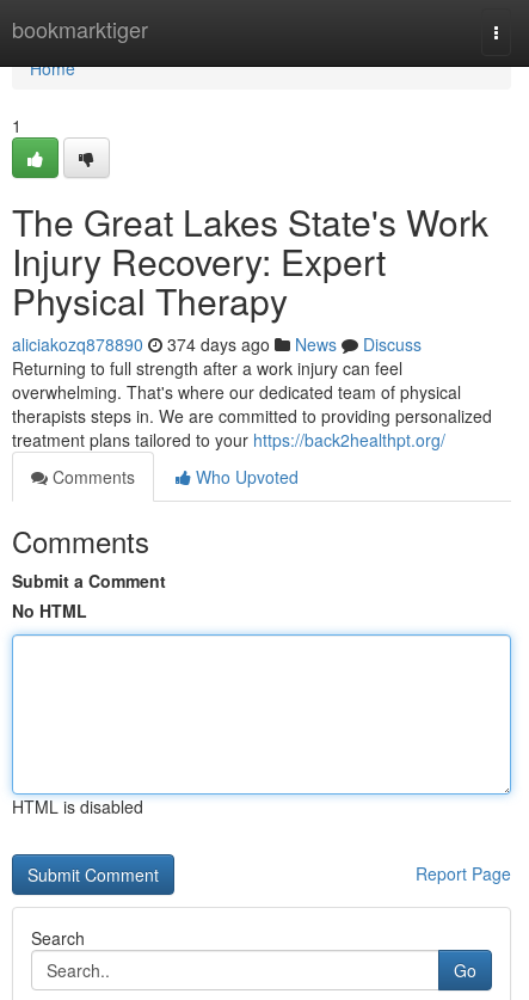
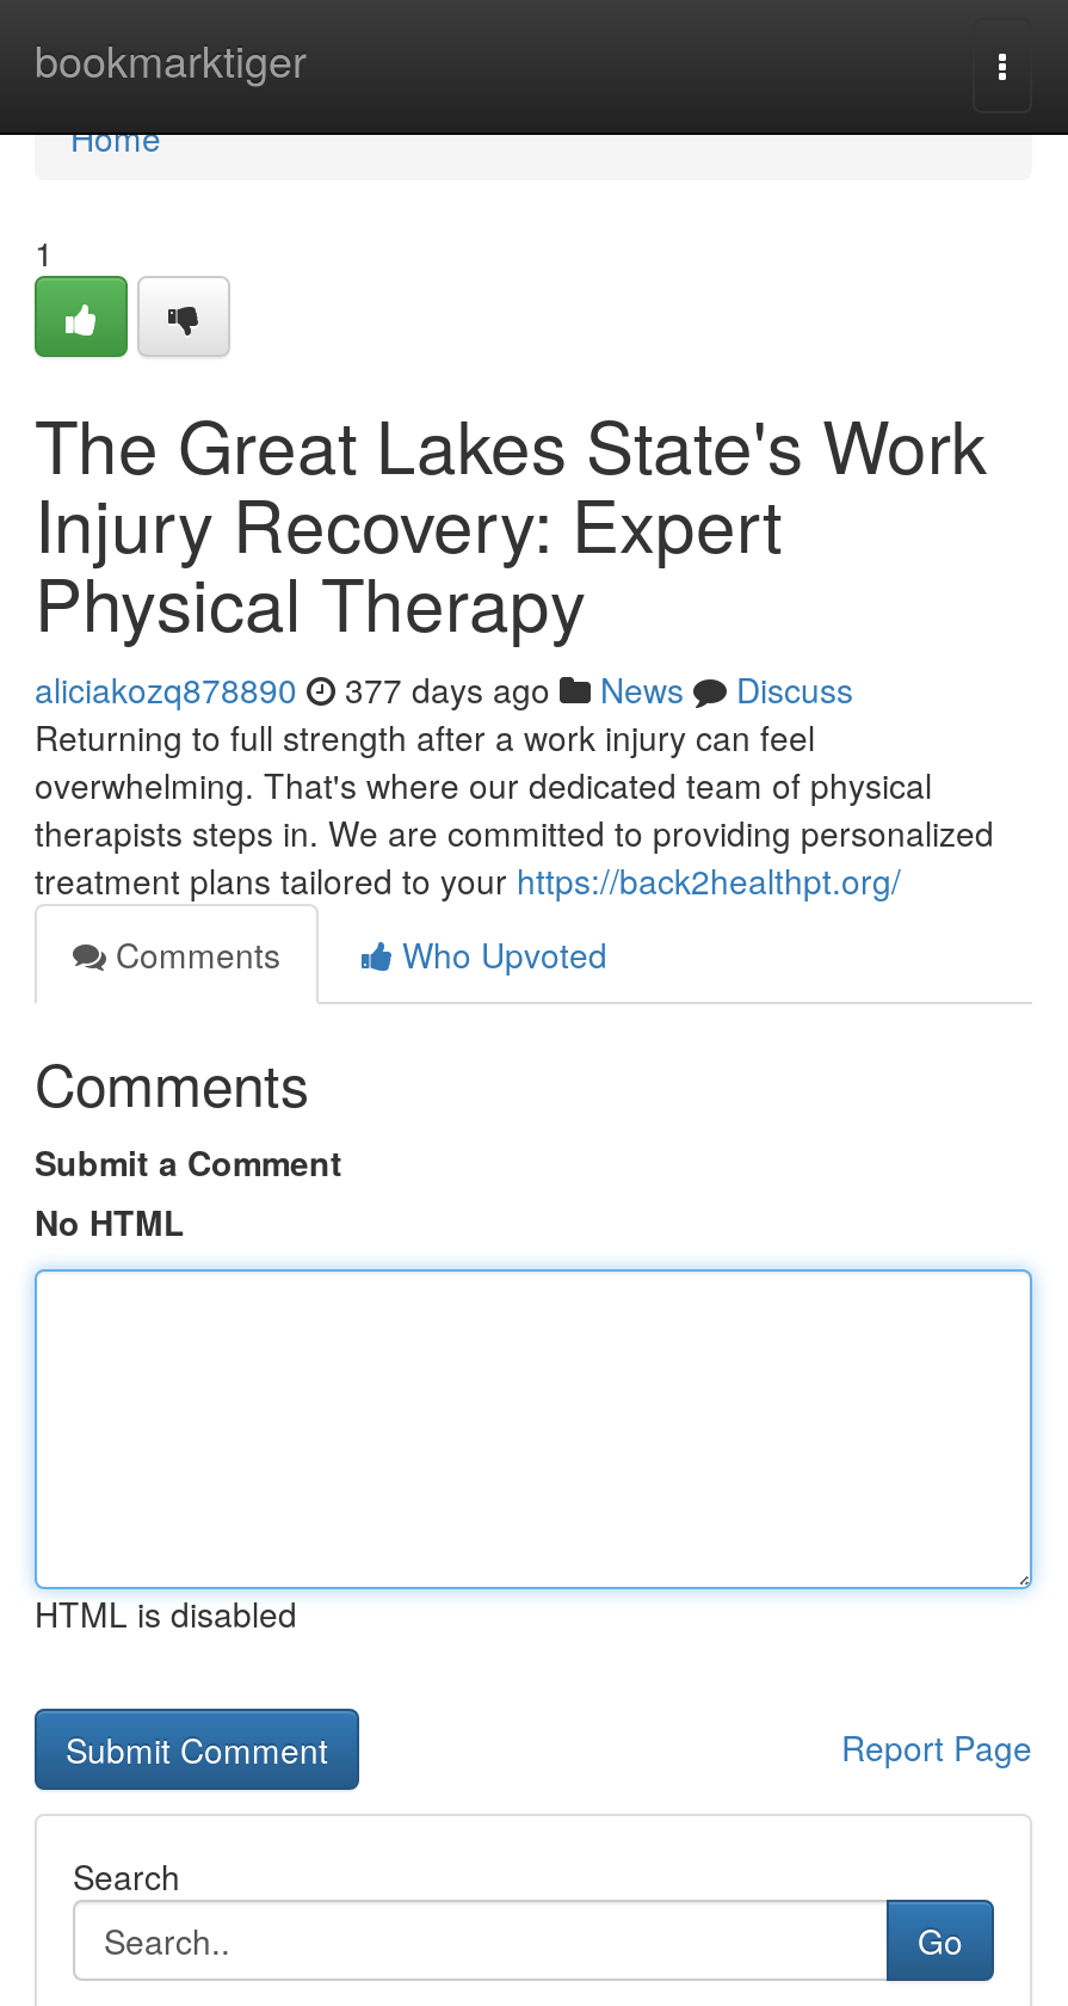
- aliciakozq878890 374 days ago News Discuss
+ aliciakozq878890 377 days ago News Discuss
